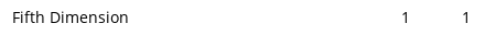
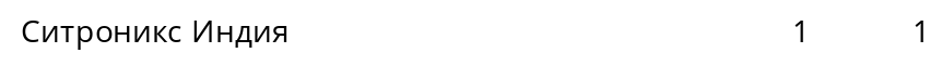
- Fifth Dimension
+ Ситроникс Индия
